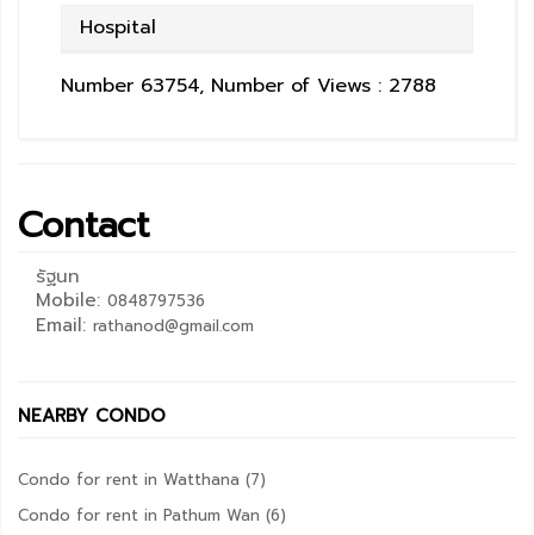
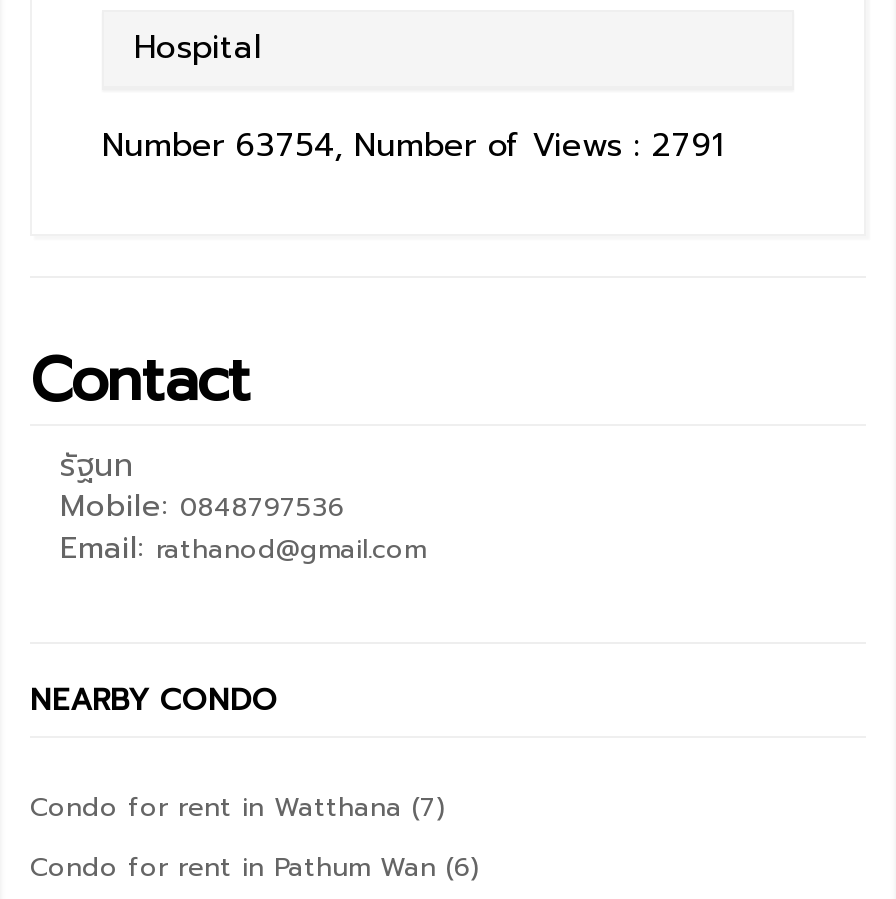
- Number 63754, Number of Views : 2788
+ Number 63754, Number of Views : 2791
